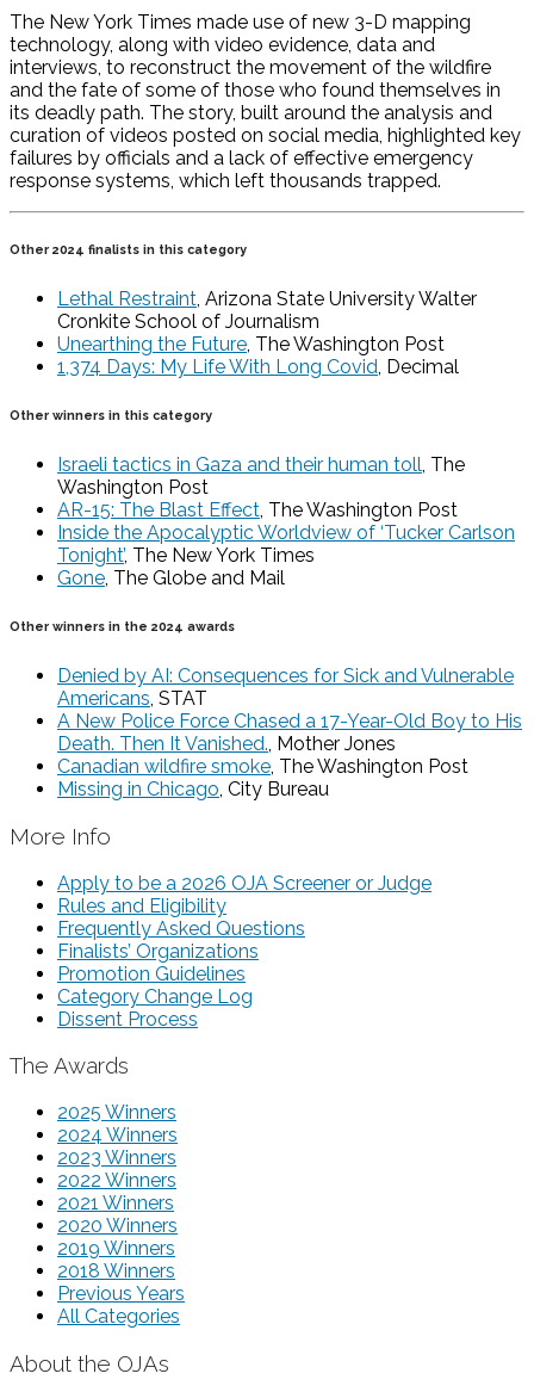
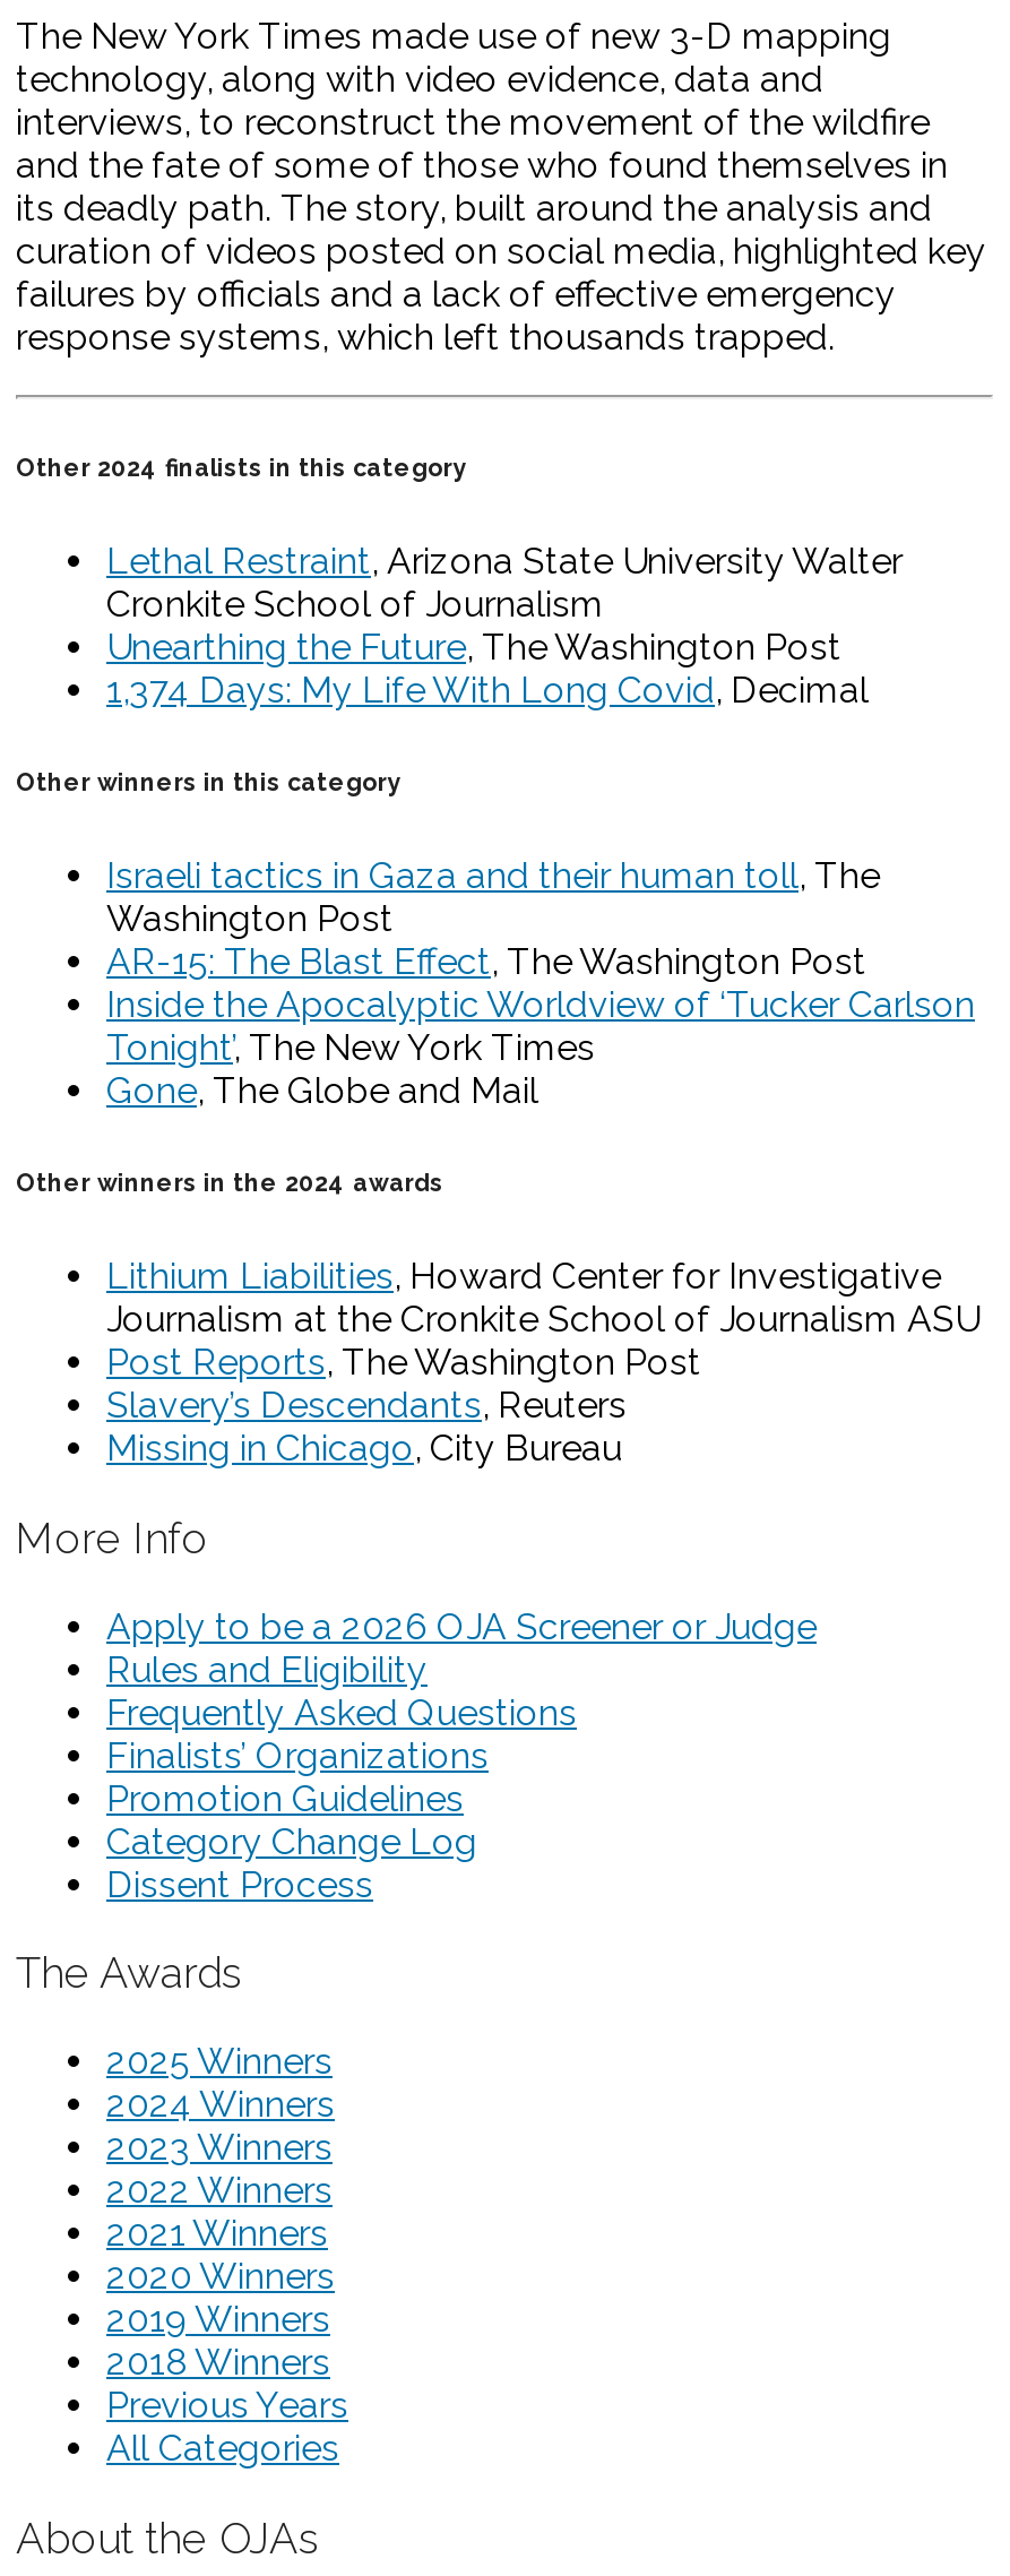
- Denied by AI: Consequences for Sick and Vulnerable
- Americans, STAT
- A New Police Force Chased a 17-Year-Old Boy to His
- Death. Then It Vanished., Mother Jones
- Canadian wildfire smoke, The Washington Post
+ Lithium Liabilities, Howard Center for Investigative
+ Journalism at the Cronkite School of Journalism ASU
+ Post Reports, The Washington Post
+ Slavery’s Descendants, Reuters
